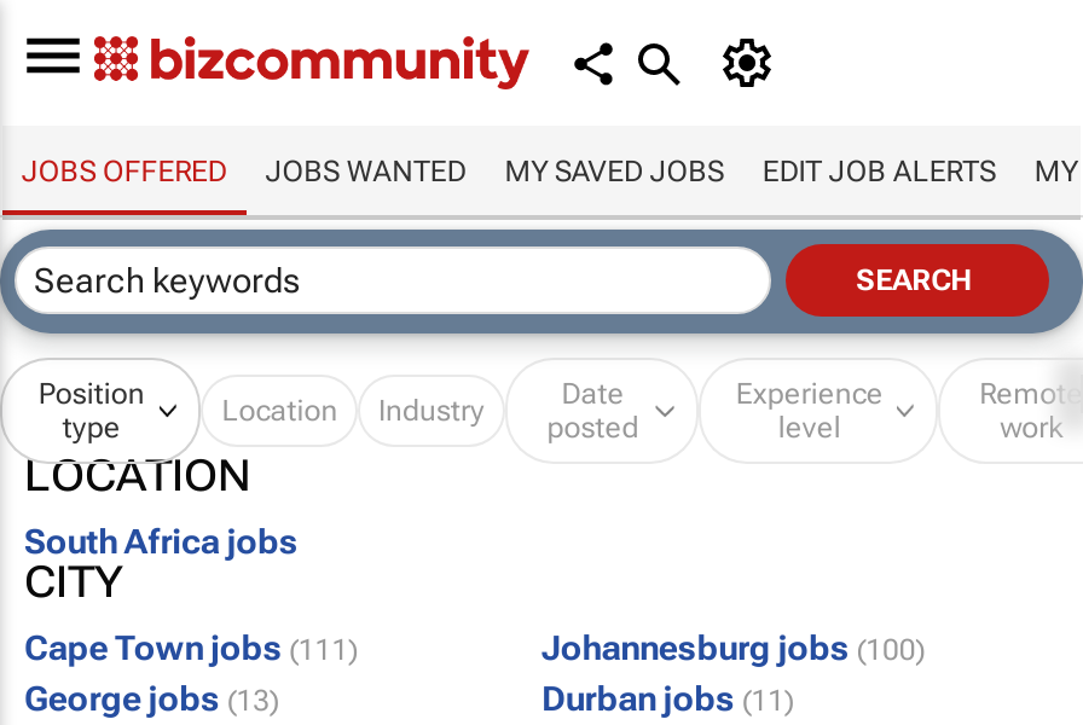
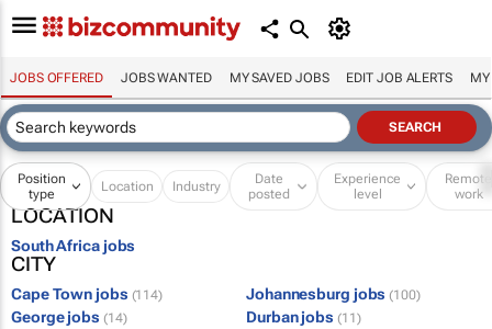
- Cape Town jobs (111)
+ Cape Town jobs (114)

- George jobs (13)
+ George jobs (14)
